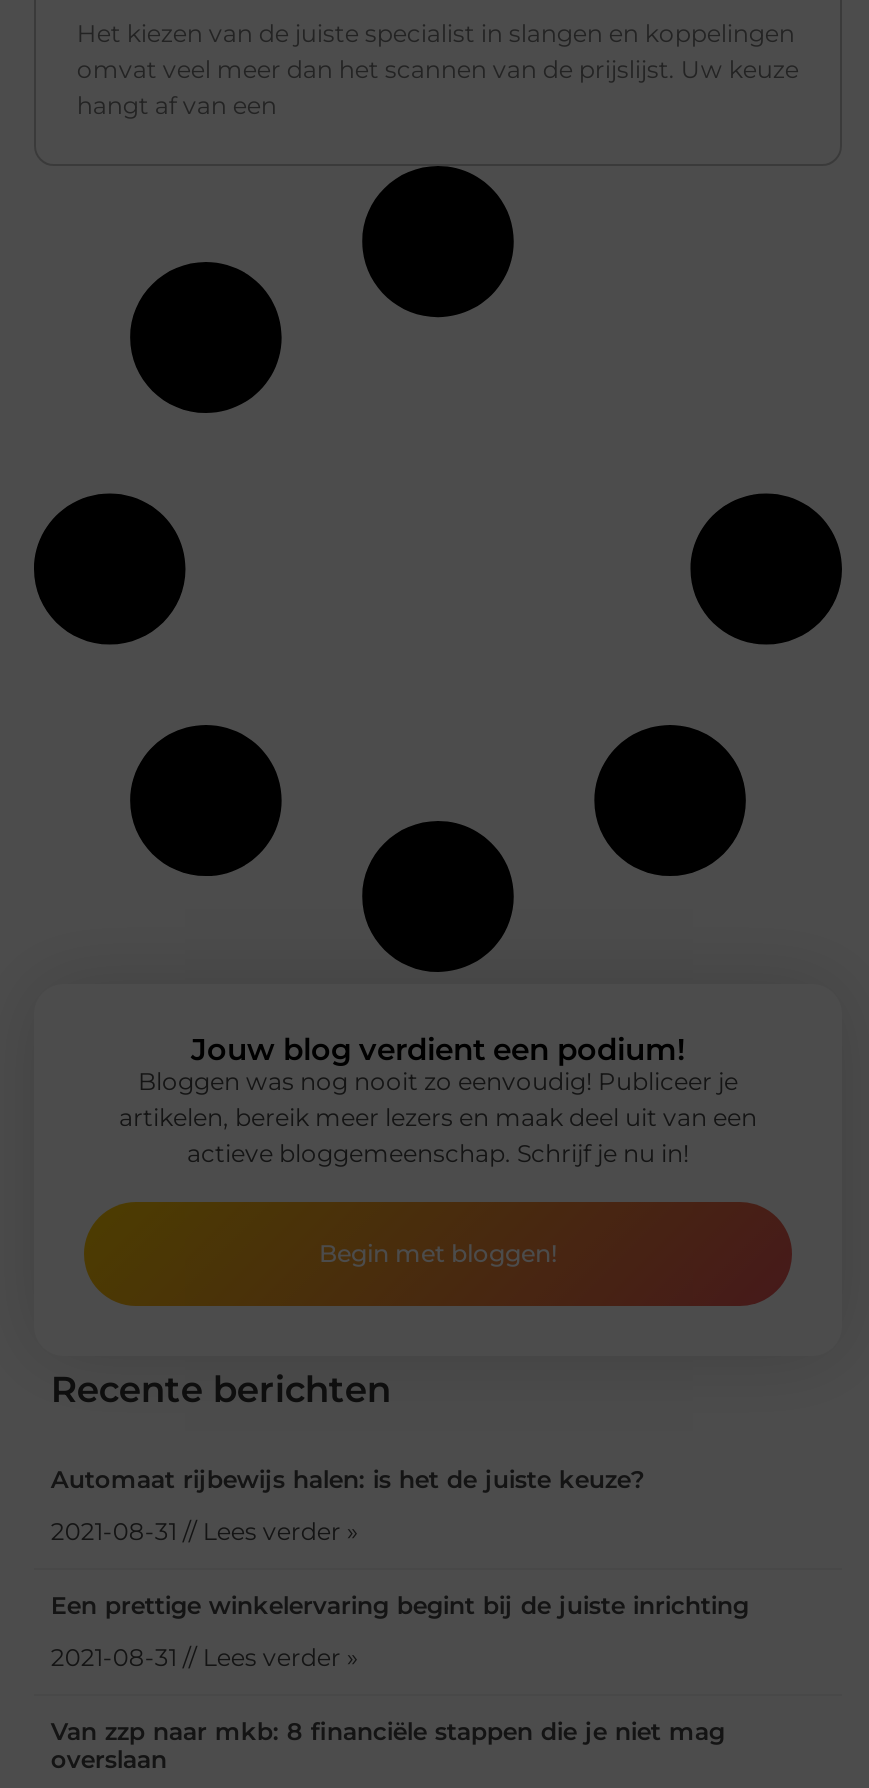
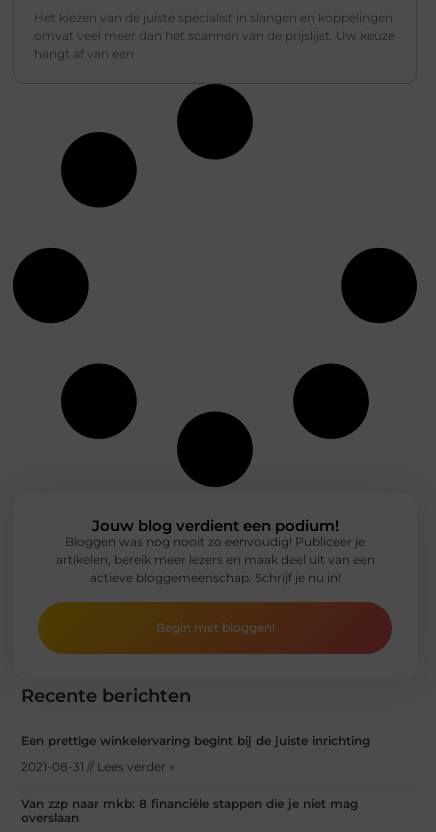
- Automaat rijbewijs halen: is het de juiste keuze?
- 2021-08-31 // Lees verder »
